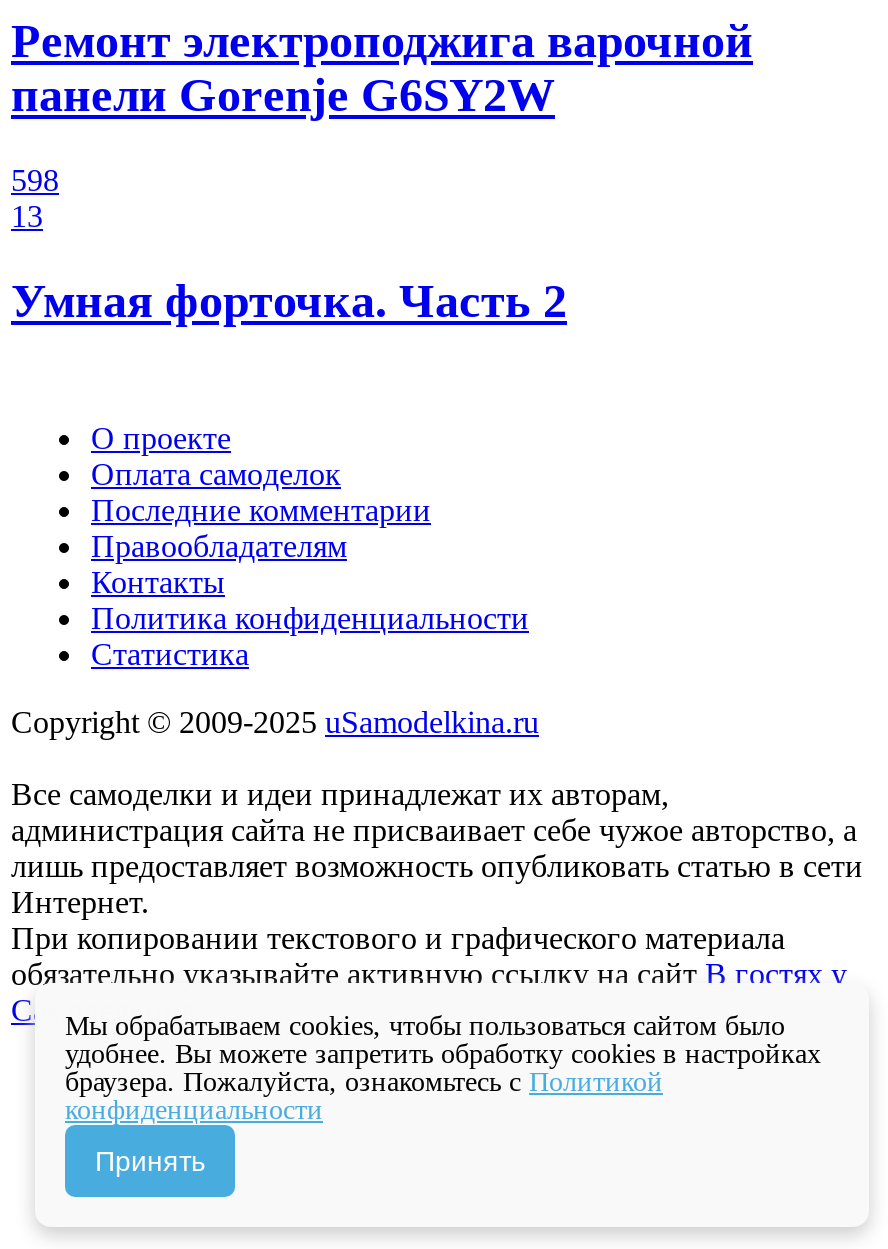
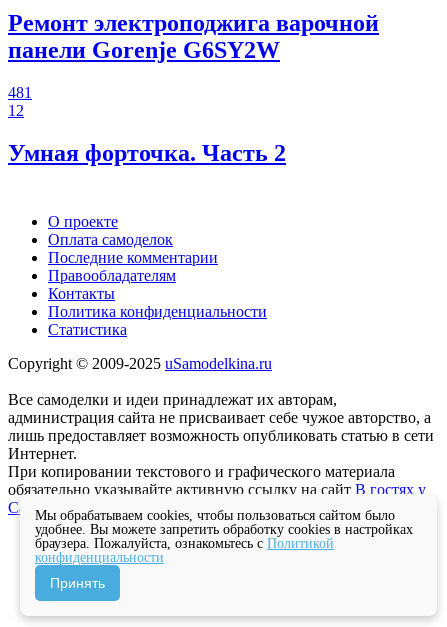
- 598
+ 481

- 13
+ 12
